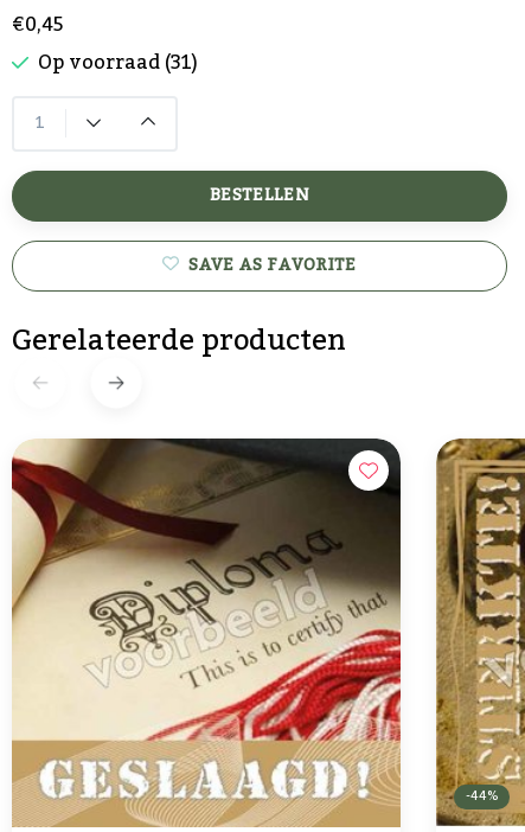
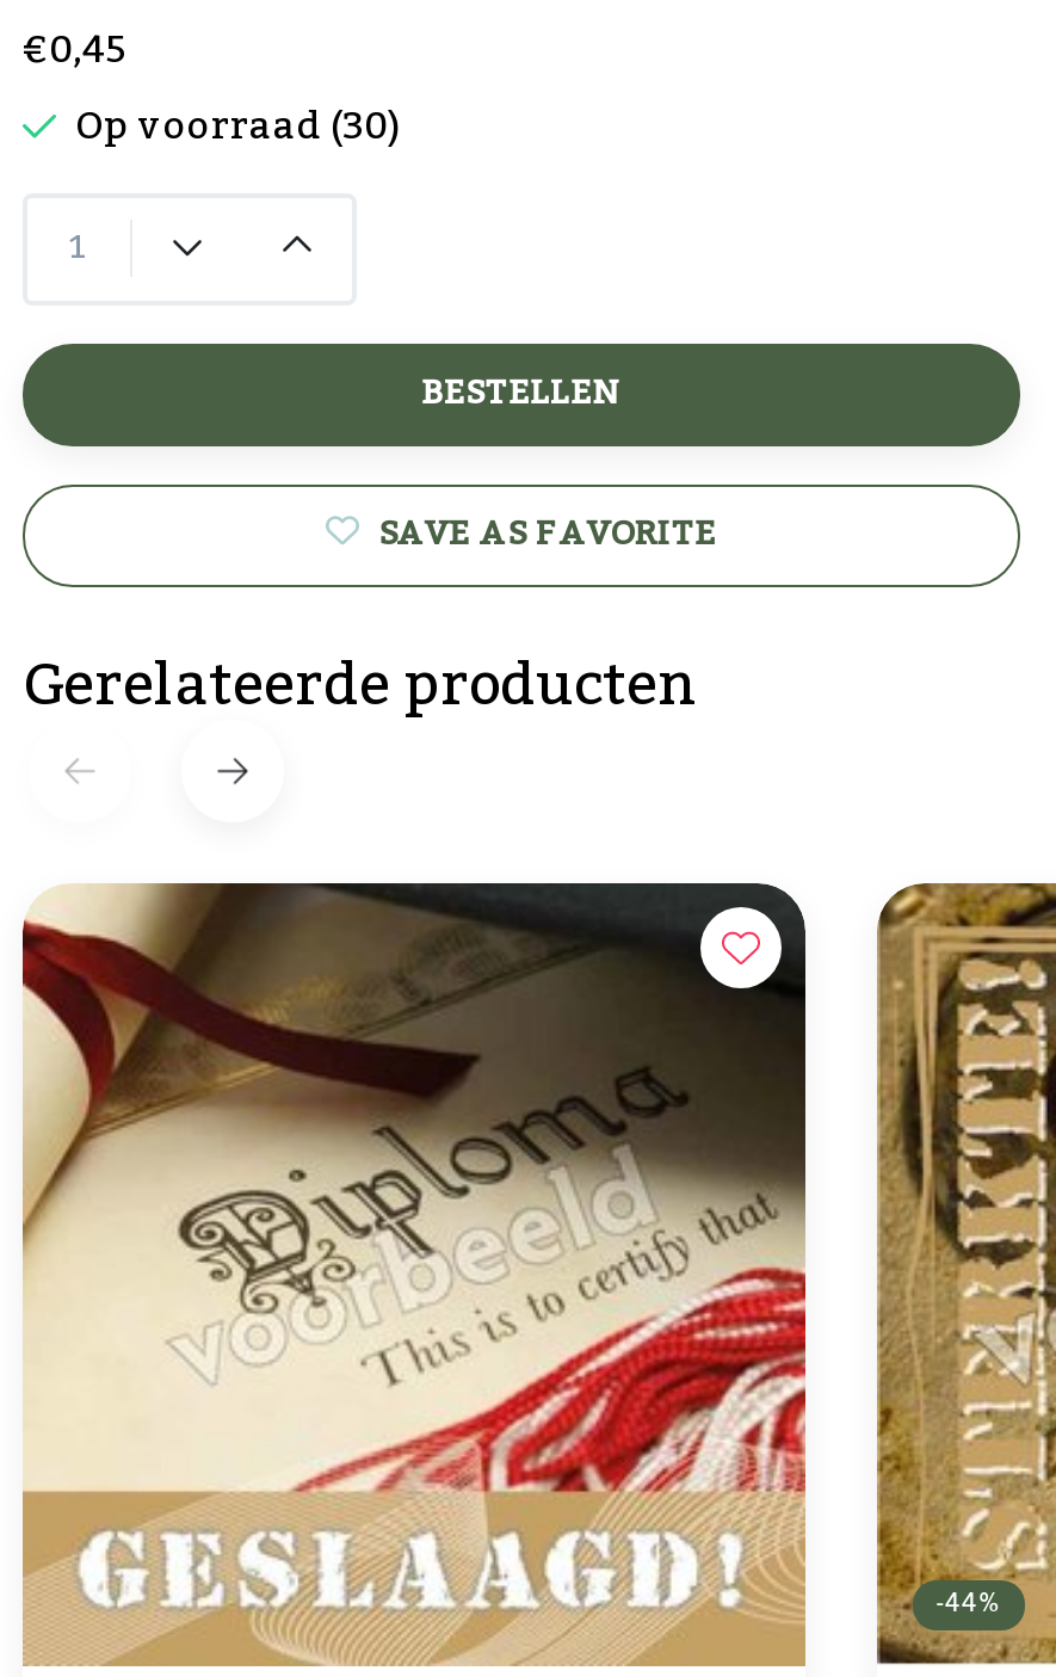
- Op voorraad (31)
+ Op voorraad (30)
